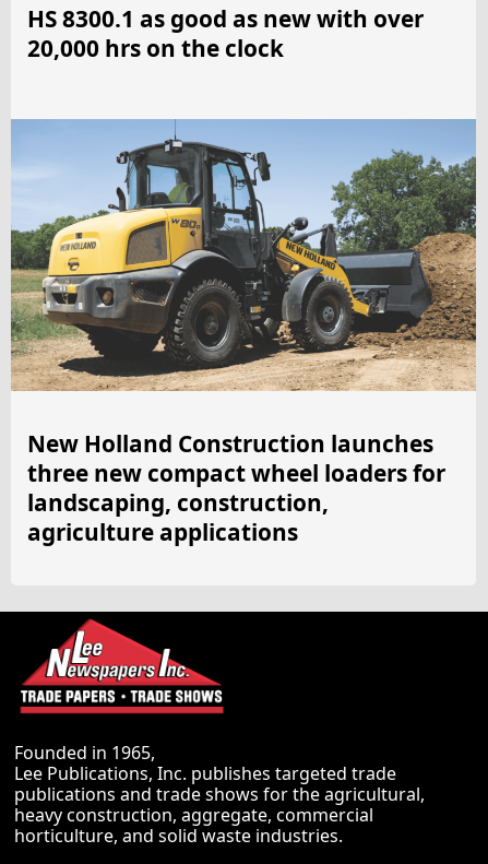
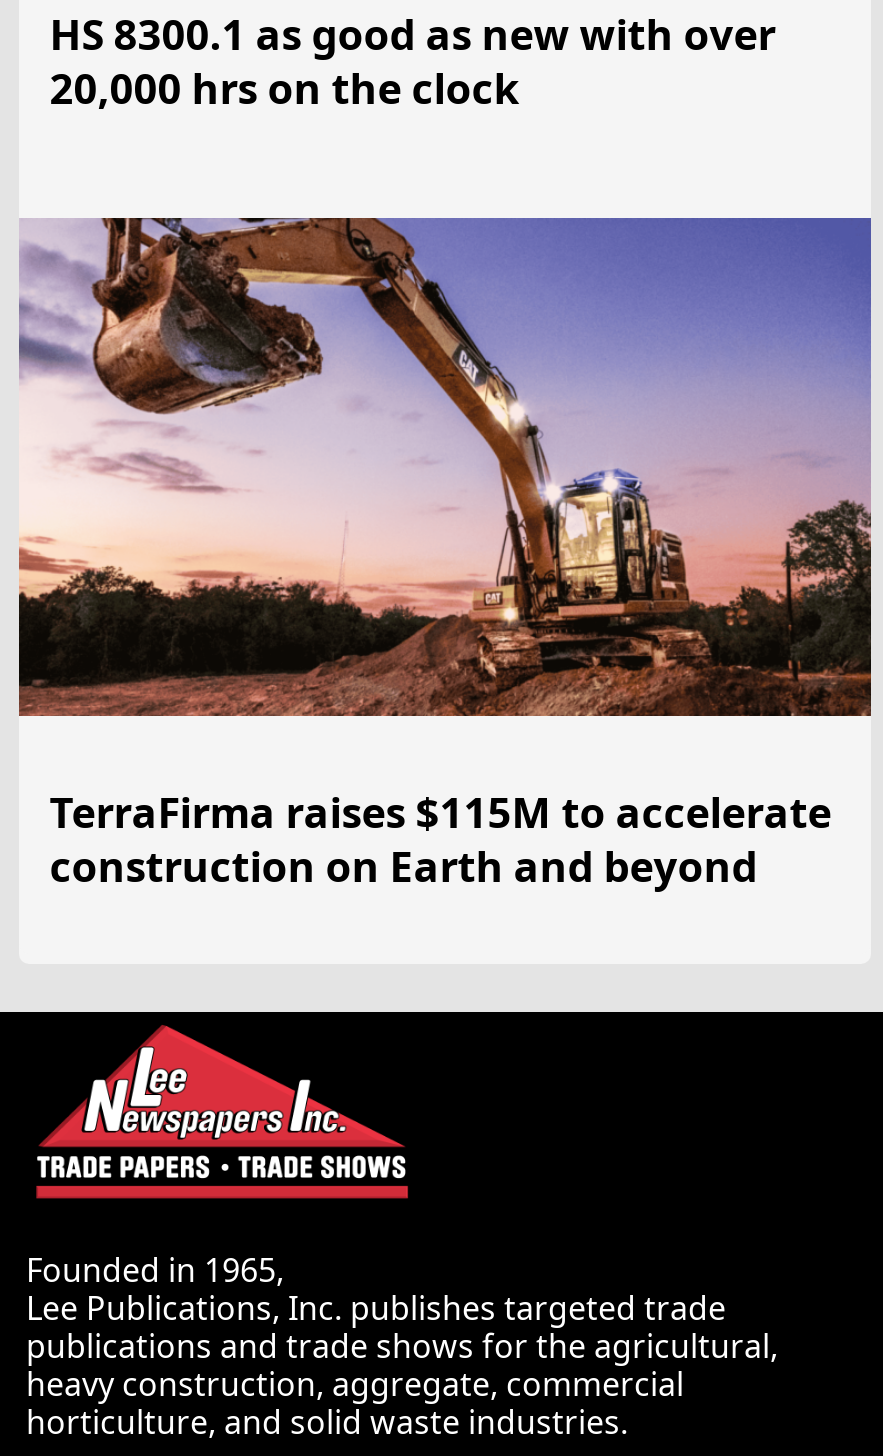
- [image]
- New Holland Construction launches
- three new compact wheel loaders for
- landscaping, construction,
- agriculture applications
+ [image]
+ TerraFirma raises $115M to accelerate
+ construction on Earth and beyond
